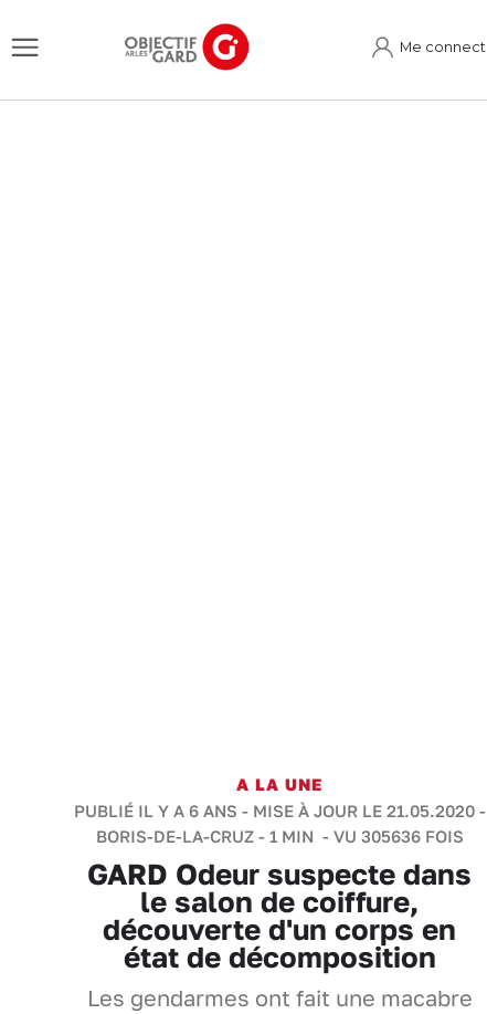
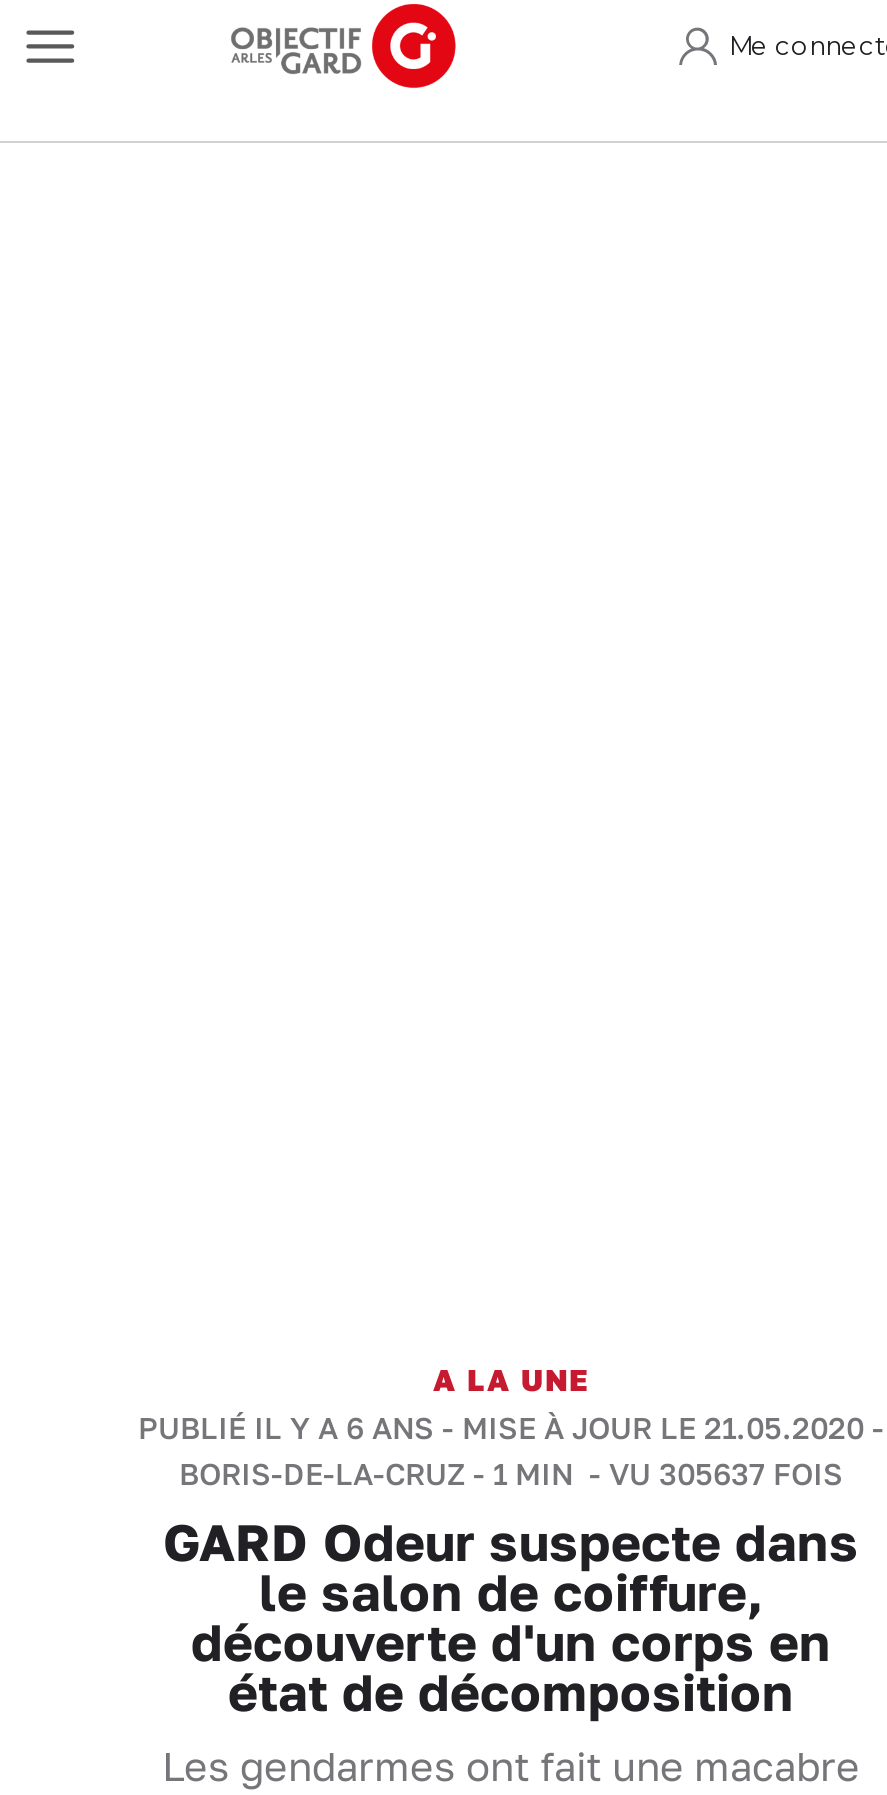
- BORIS-DE-LA-CRUZ - 1 MIN - VU 305636 FOIS
+ BORIS-DE-LA-CRUZ - 1 MIN - VU 305637 FOIS
